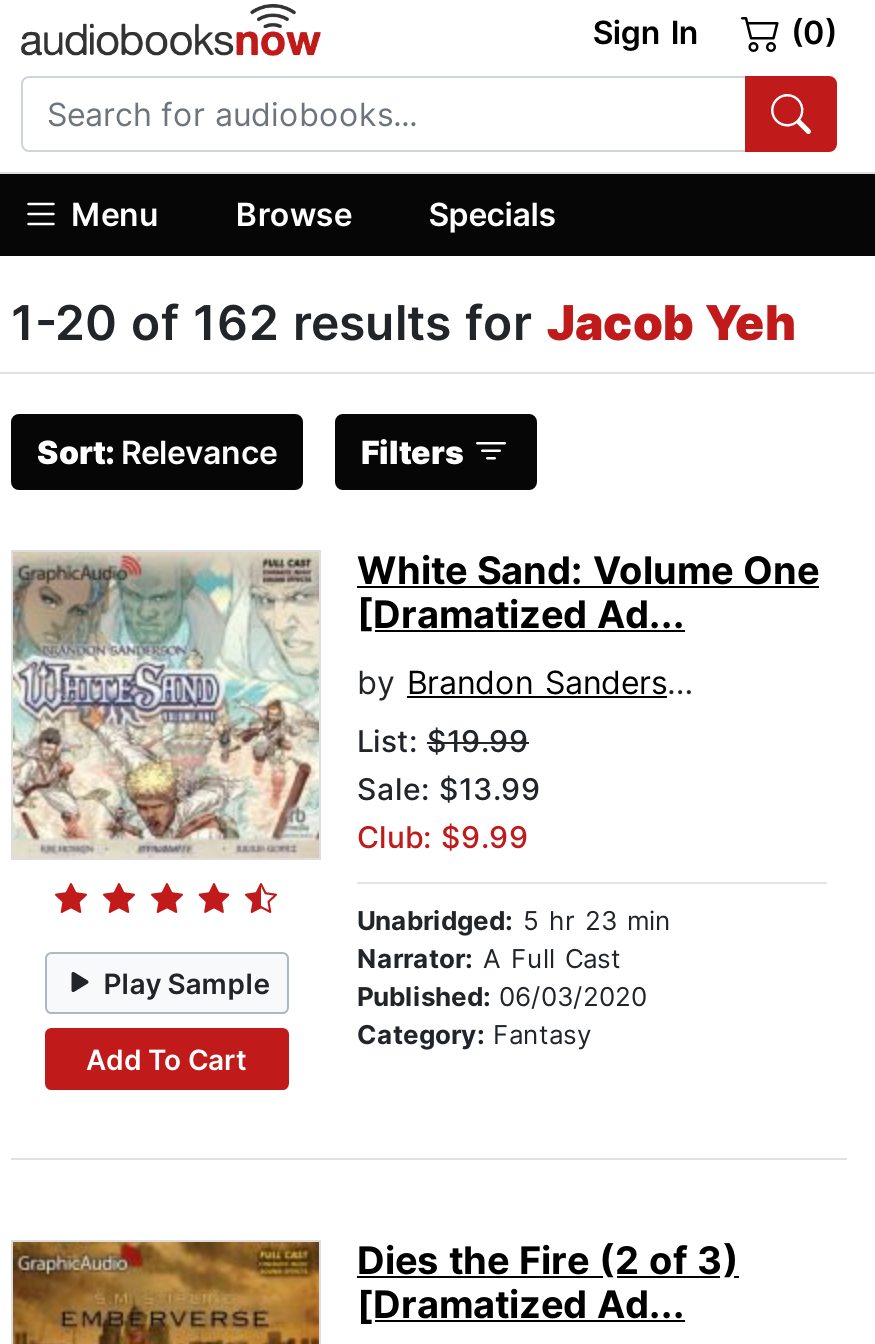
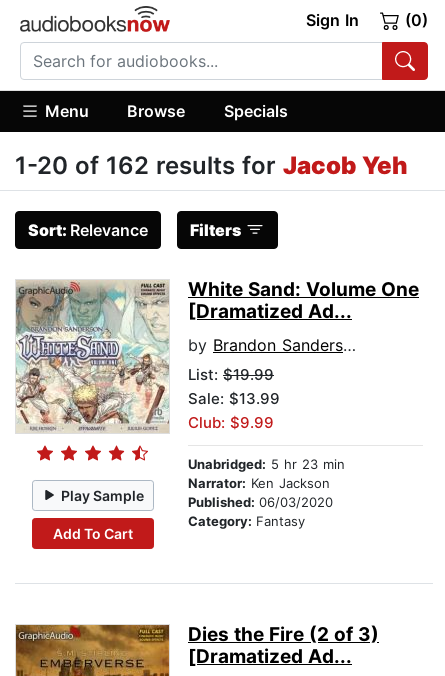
- Narrator: A Full Cast
+ Narrator: Ken Jackson
